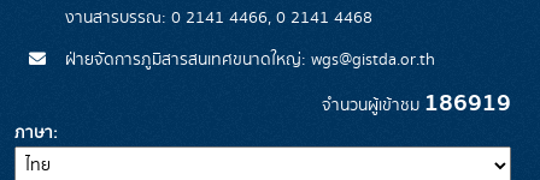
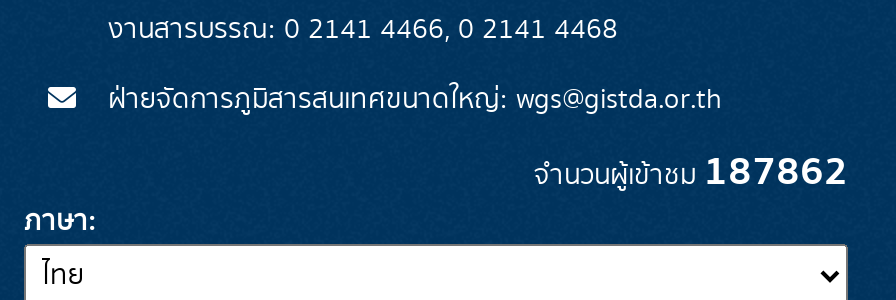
- จำนวนผู้เข้าชม186919
+ จำนวนผู้เข้าชม187862
